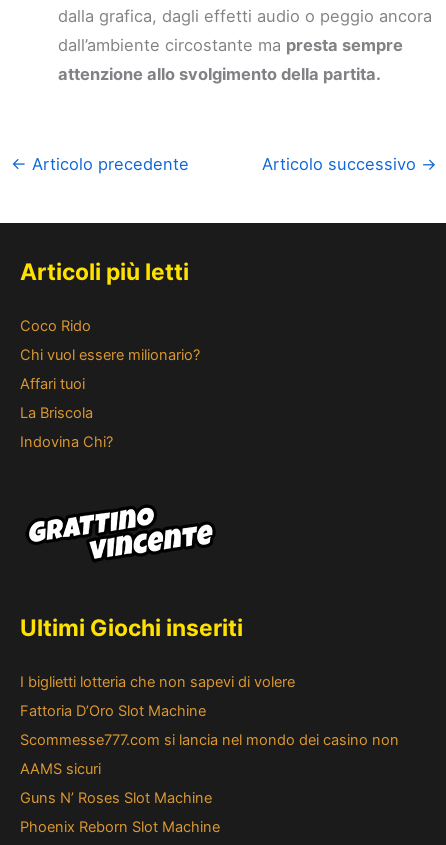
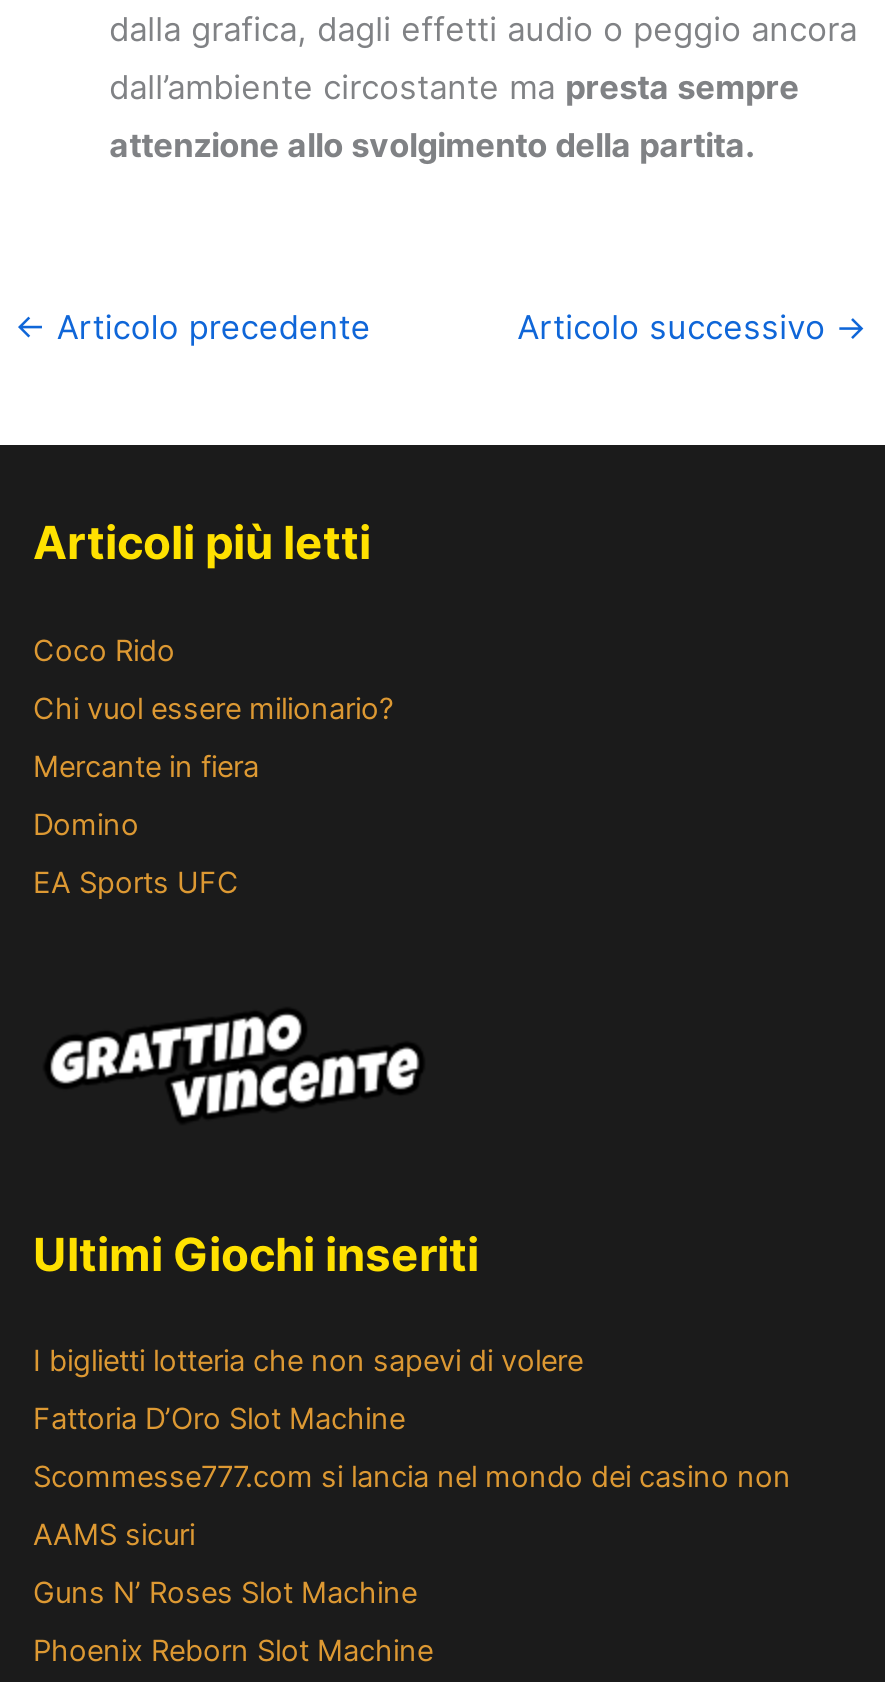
- Affari tuoi
+ Mercante in fiera

- La Briscola
+ Domino

- Indovina Chi?
+ EA Sports UFC
